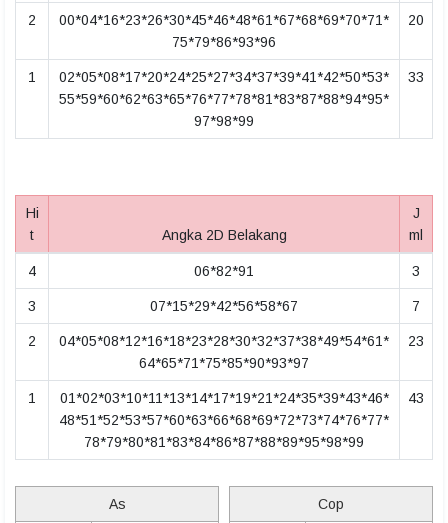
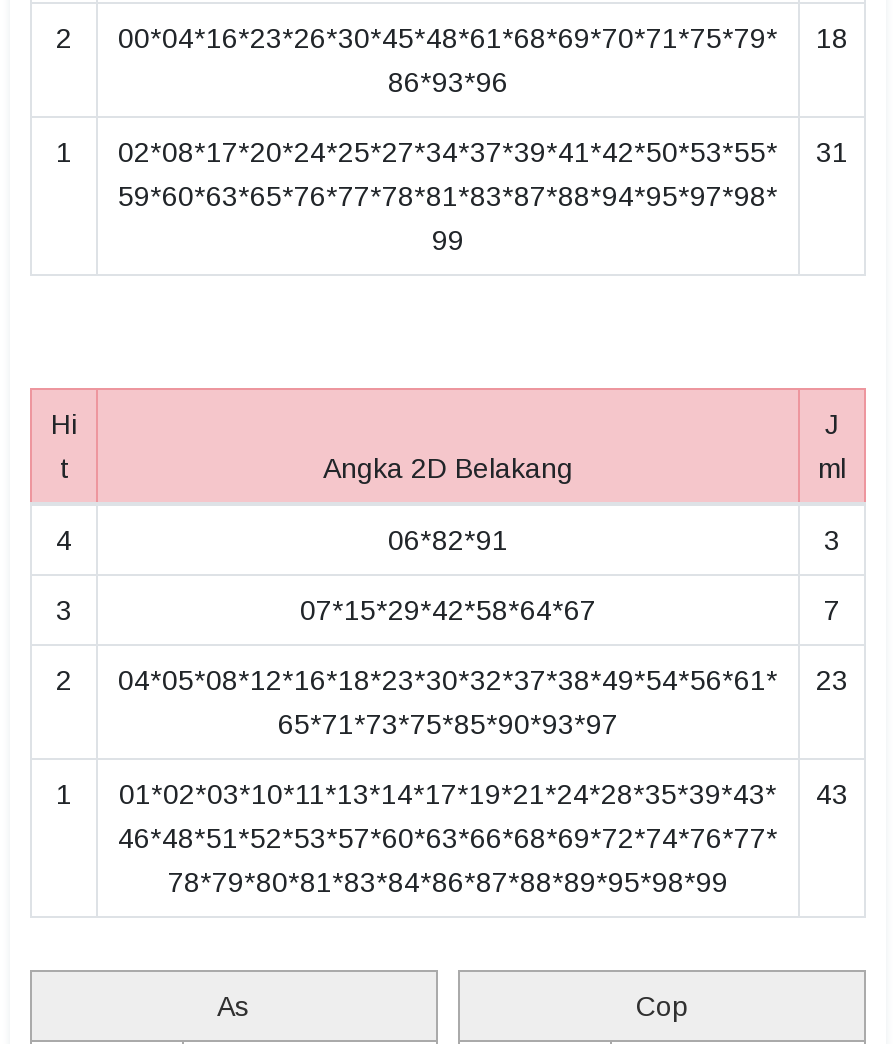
- 00*04*16*23*26*30*45*46*48*61*67*68*69*70*71*
+ 00*04*16*23*26*30*45*48*61*68*69*70*71*75*79*

- 20
+ 18

- 75*79*86*93*96
+ 86*93*96

- 02*05*08*17*20*24*25*27*34*37*39*41*42*50*53*
+ 02*08*17*20*24*25*27*34*37*39*41*42*50*53*55*

- 33
+ 31

- 55*59*60*62*63*65*76*77*78*81*83*87*88*94*95*
+ 59*60*63*65*76*77*78*81*83*87*88*94*95*97*98*

- 97*98*99
+ 99

- 07*15*29*42*56*58*67
+ 07*15*29*42*58*64*67

- 2 04*05*08*12*16*18*23*28*30*32*37*38*49*54*61* 23
+ 2 04*05*08*12*16*18*23*30*32*37*38*49*54*56*61* 23

- 64*65*71*75*85*90*93*97
+ 65*71*73*75*85*90*93*97

- 1 01*02*03*10*11*13*14*17*19*21*24*35*39*43*46* 43
+ 1 01*02*03*10*11*13*14*17*19*21*24*28*35*39*43* 43

- 48*51*52*53*57*60*63*66*68*69*72*73*74*76*77*
+ 46*48*51*52*53*57*60*63*66*68*69*72*74*76*77*
